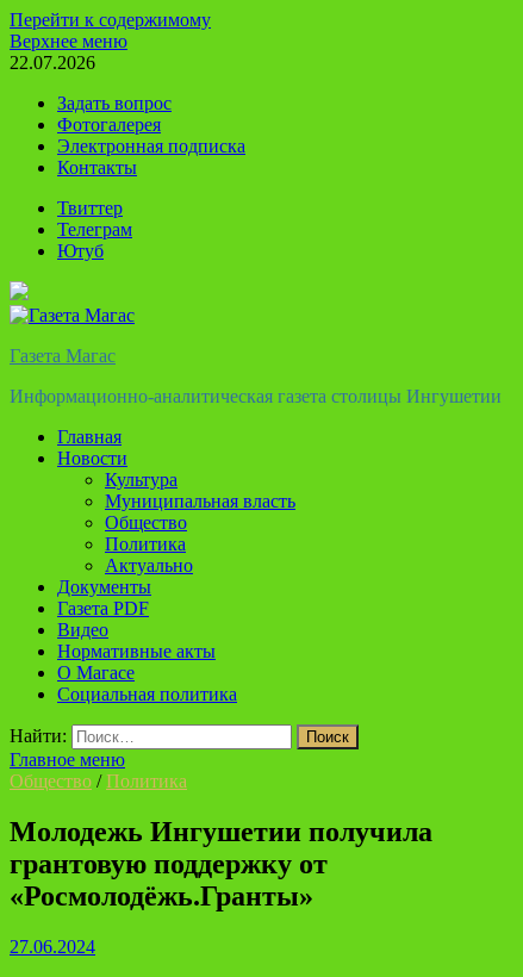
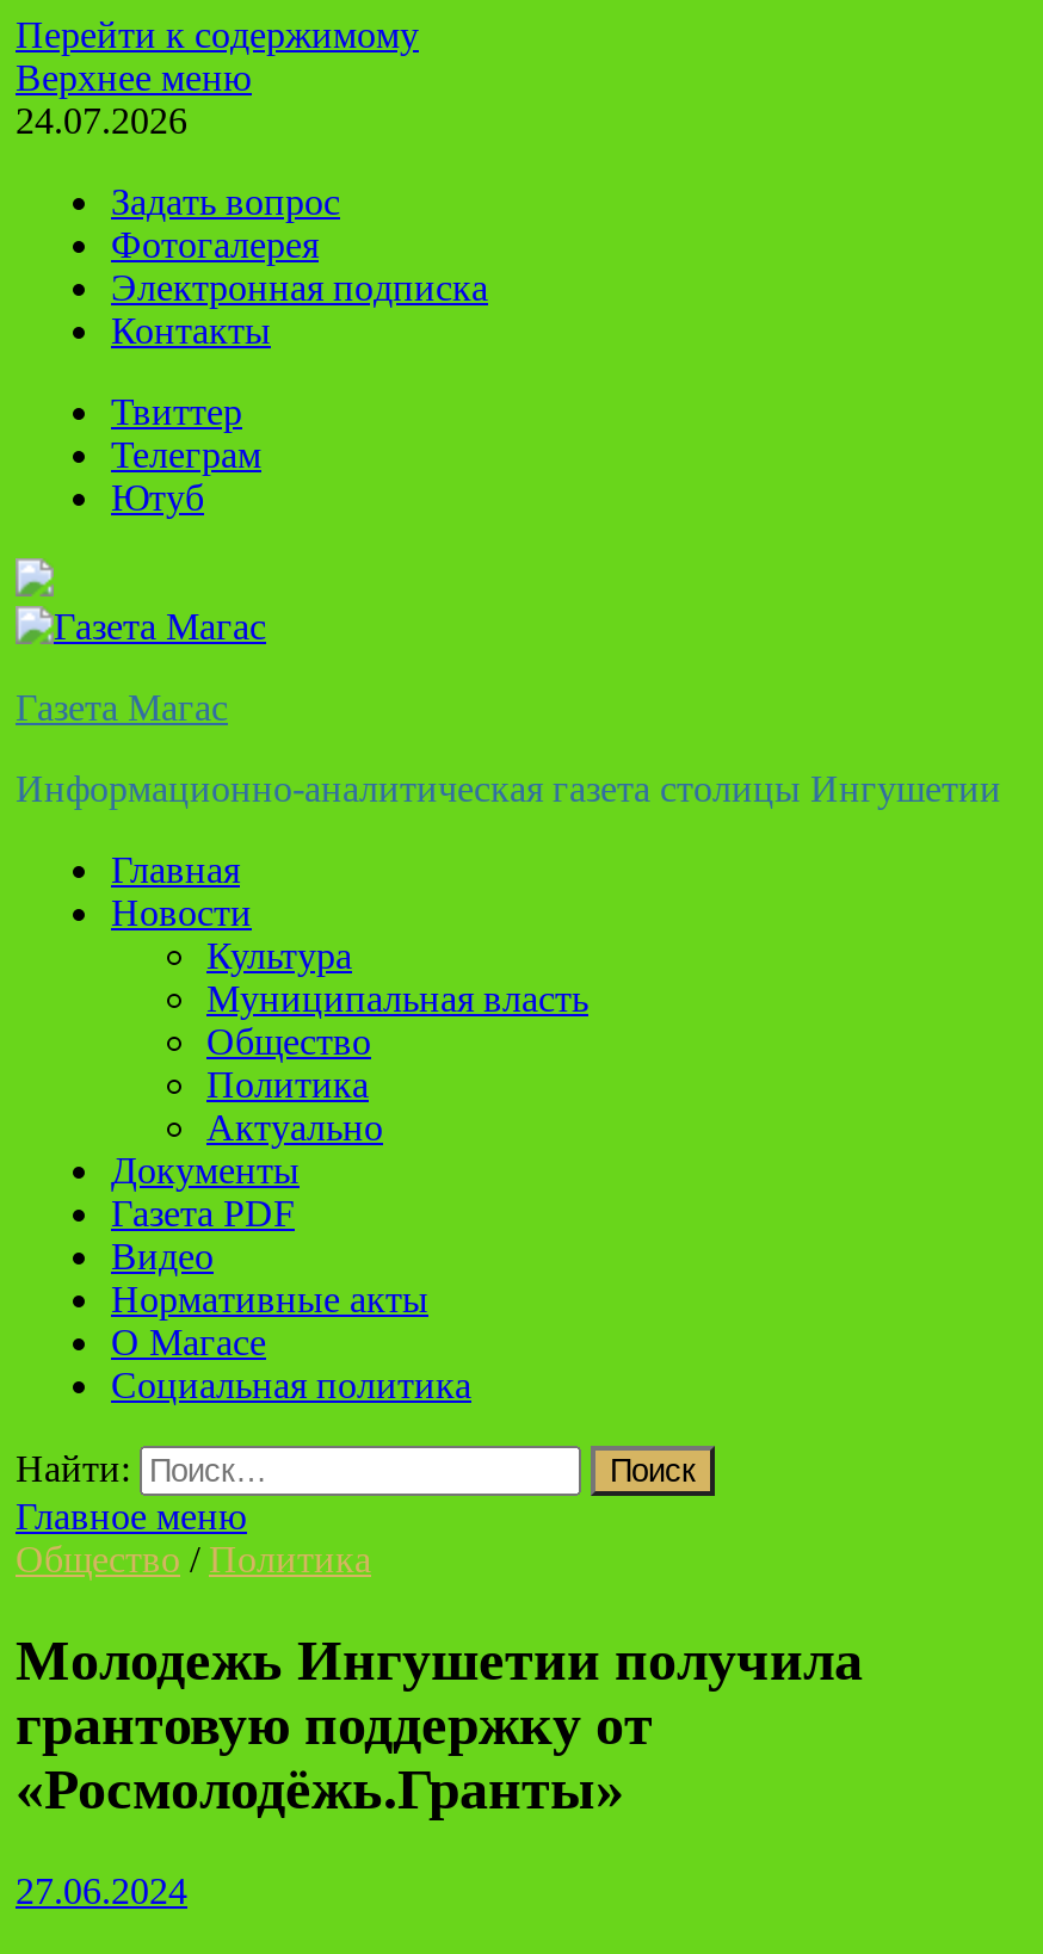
- 22.07.2026
+ 24.07.2026
